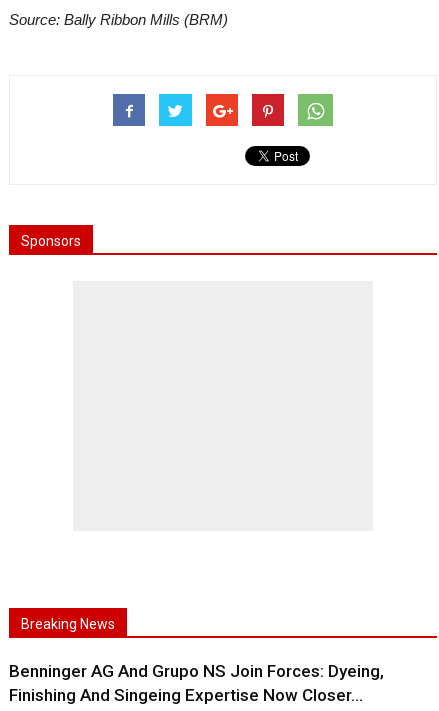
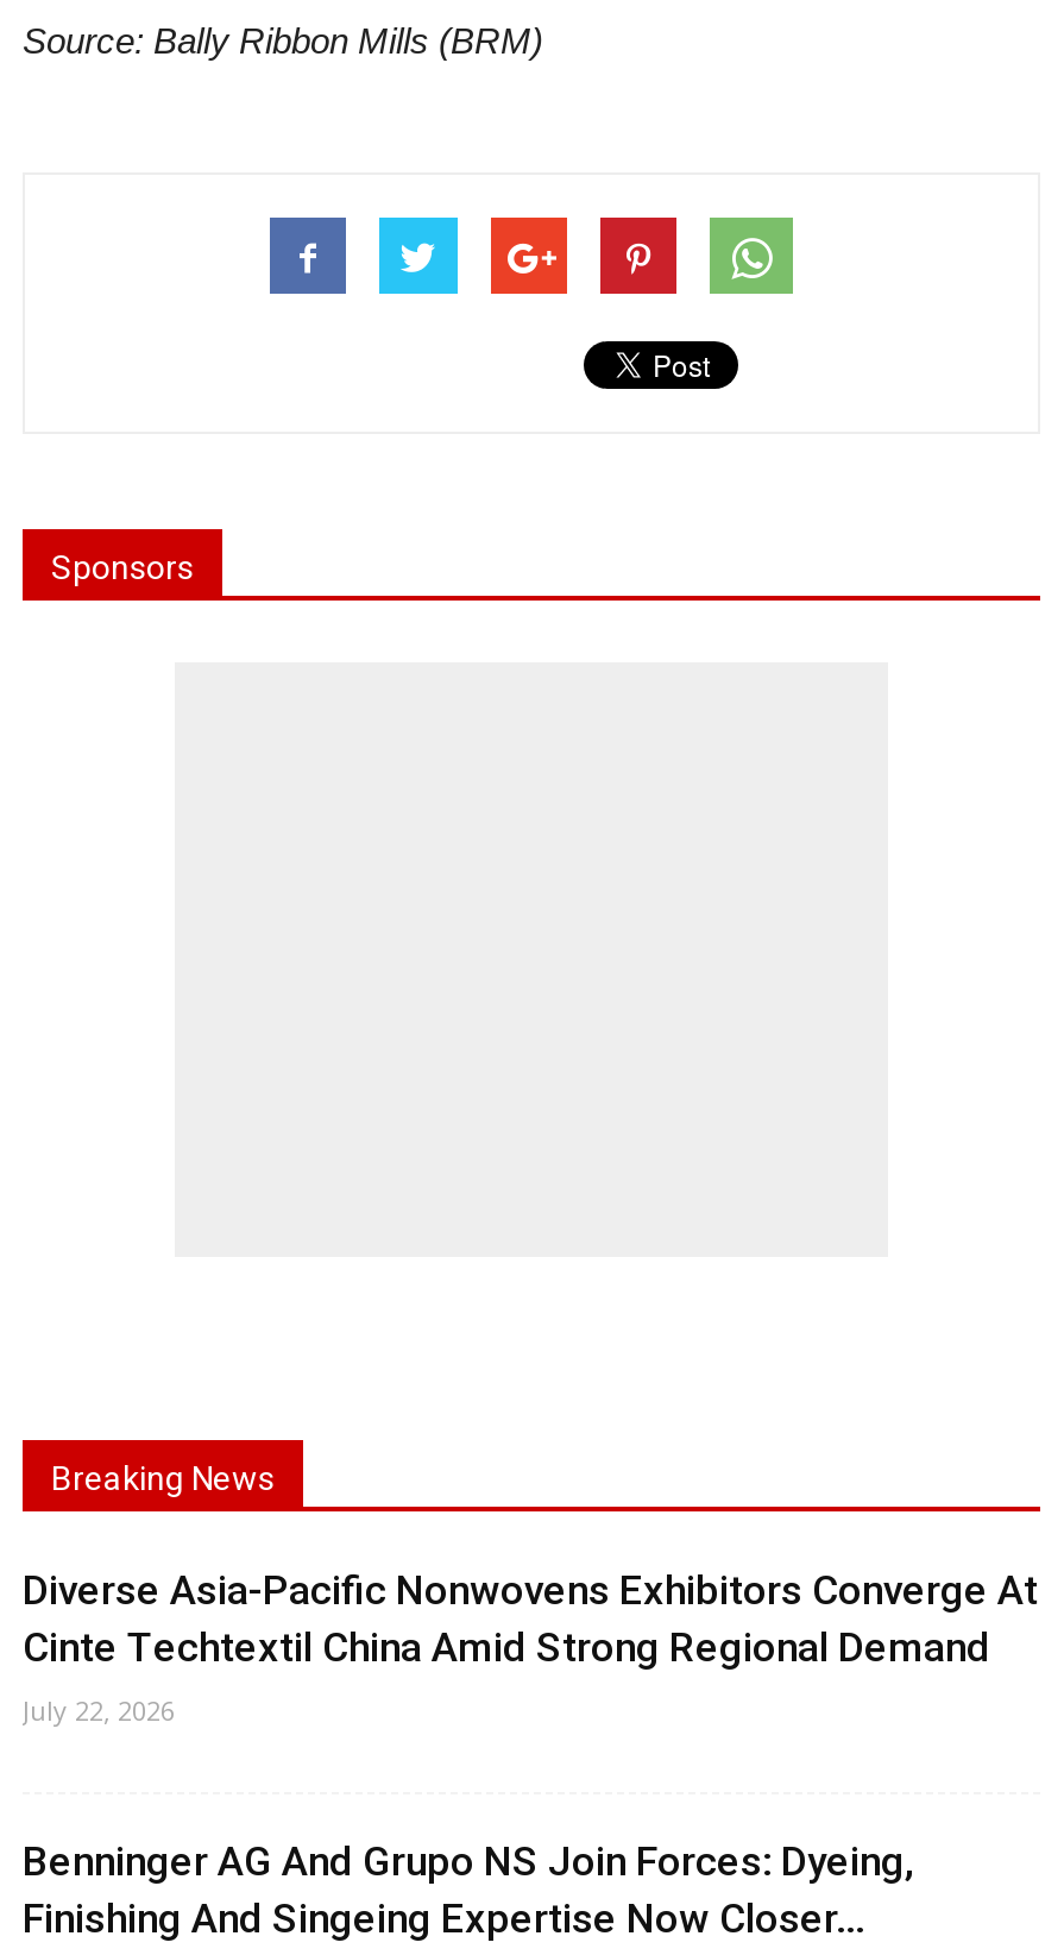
+ Diverse Asia-Pacific Nonwovens Exhibitors Converge At
+ Cinte Techtextil China Amid Strong Regional Demand
+ July 22, 2026
